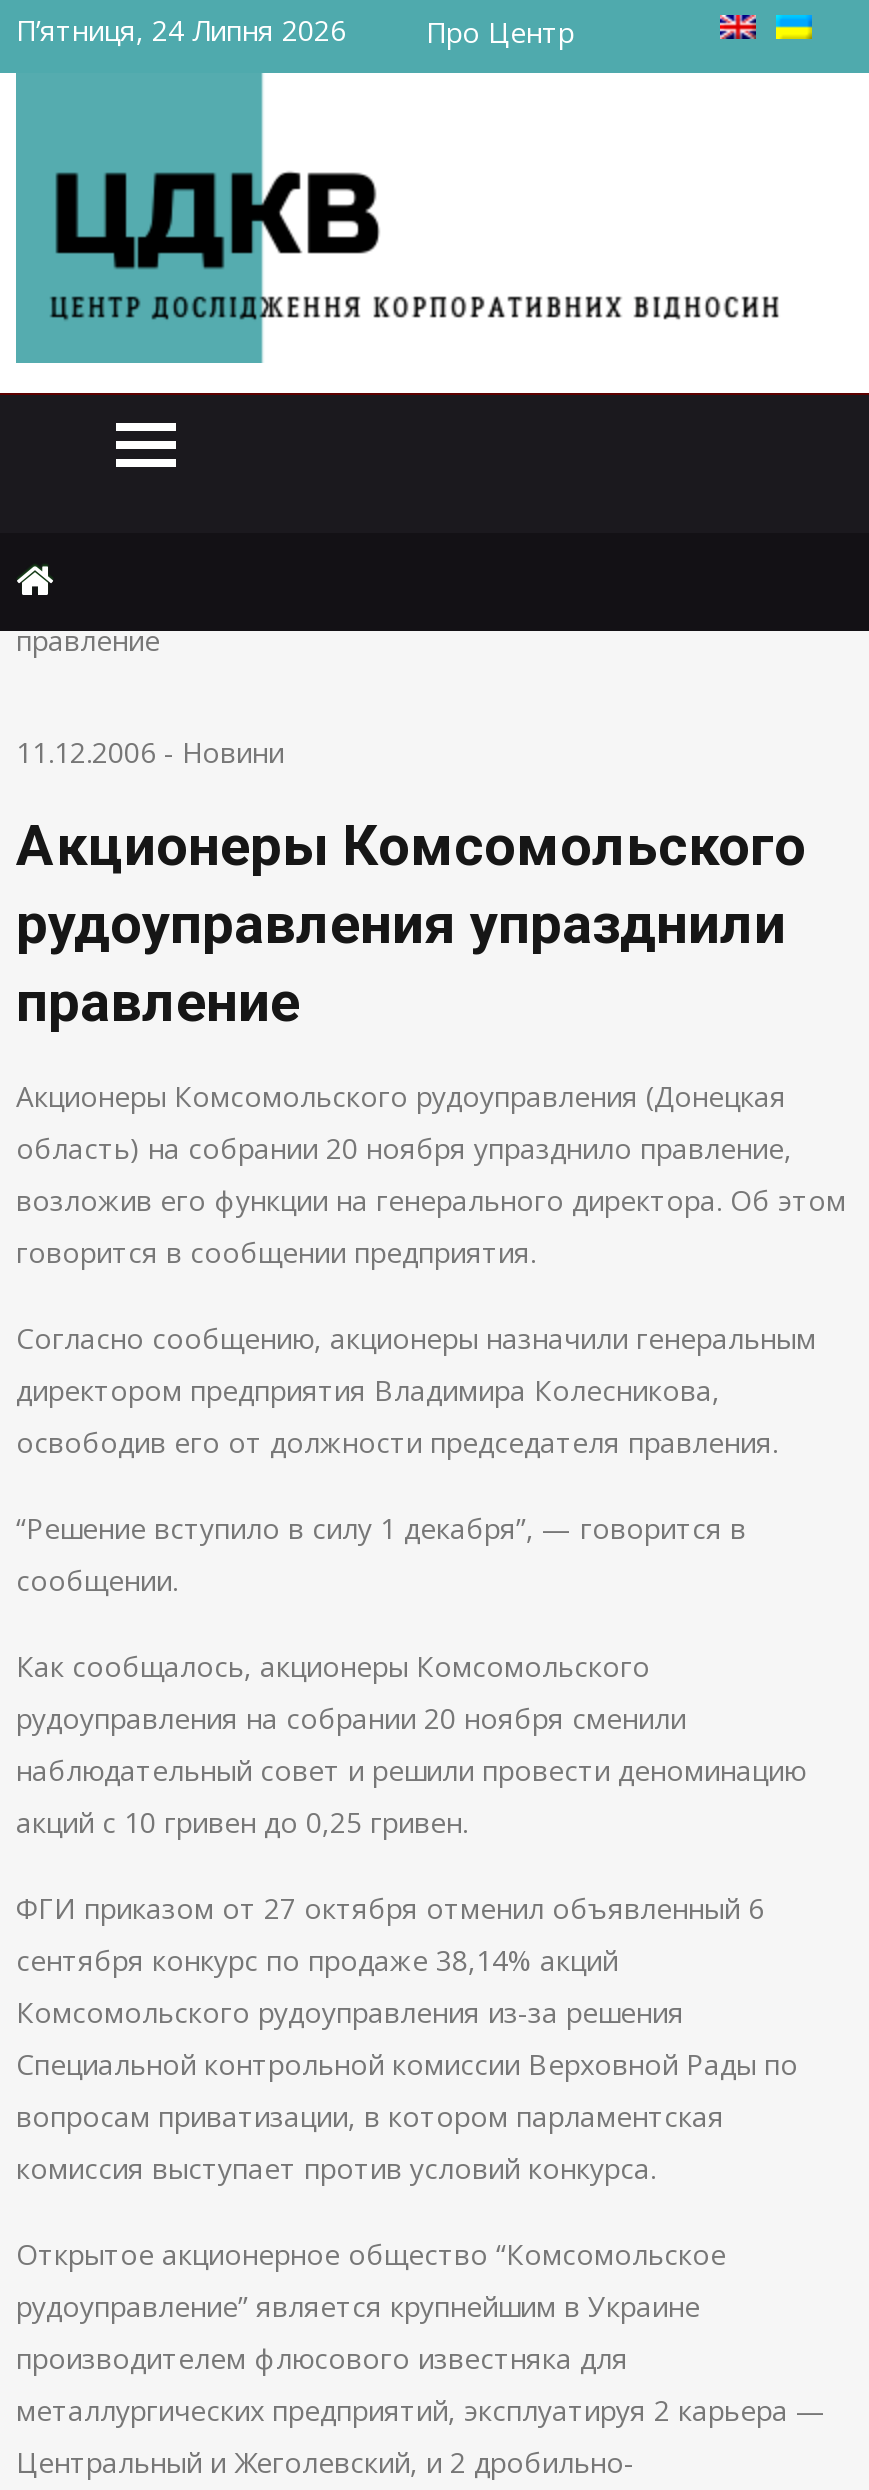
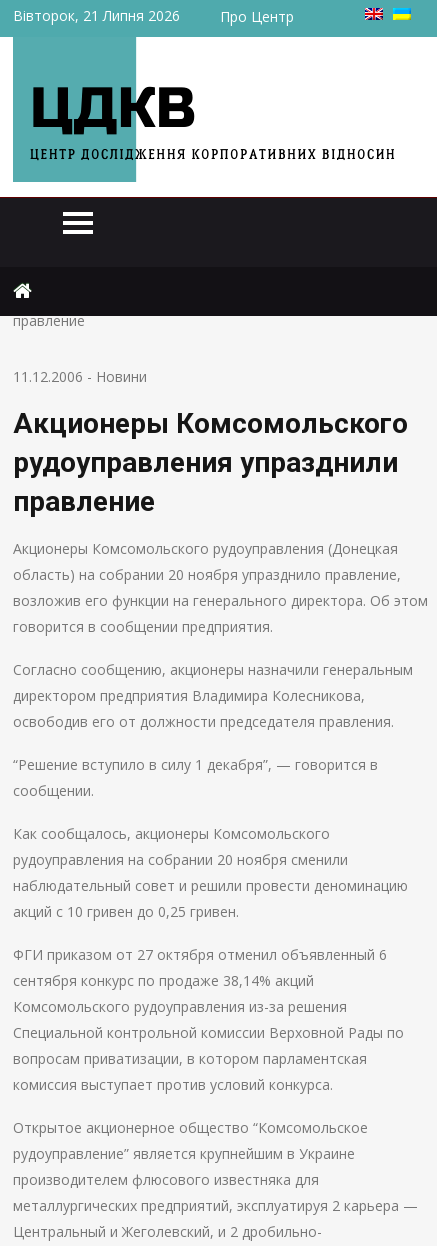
- П’ятниця, 24 Липня 2026
+ Вівторок, 21 Липня 2026
